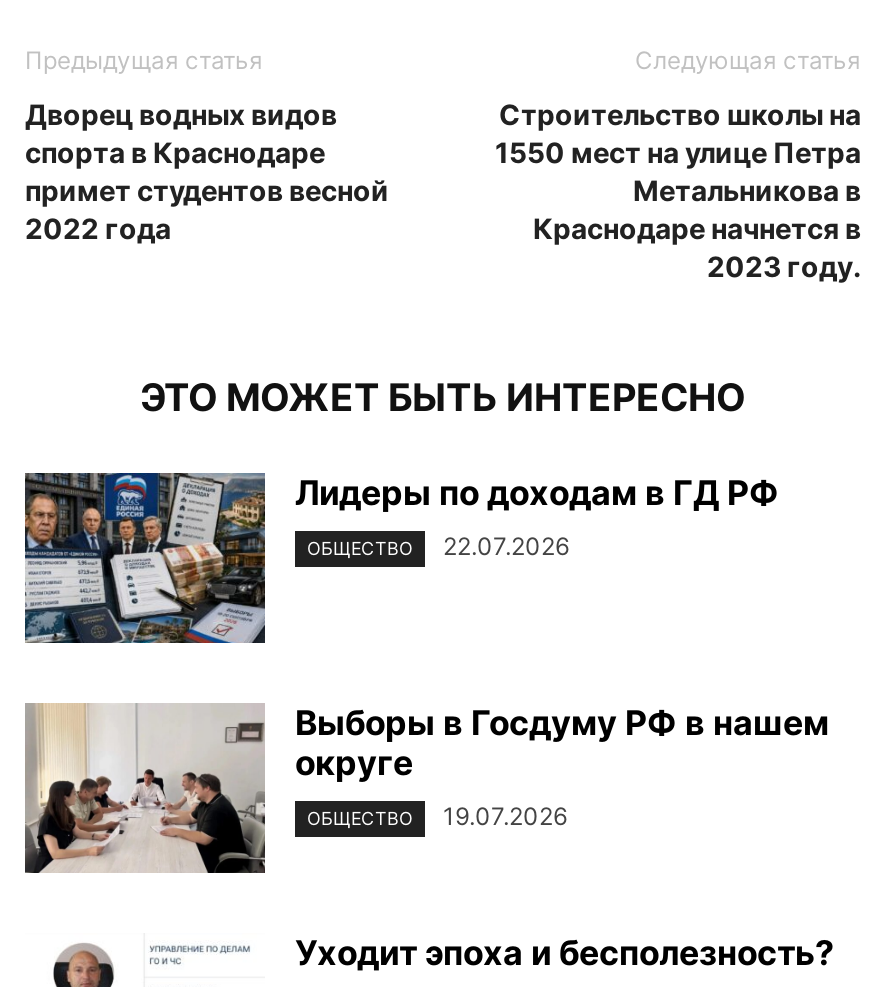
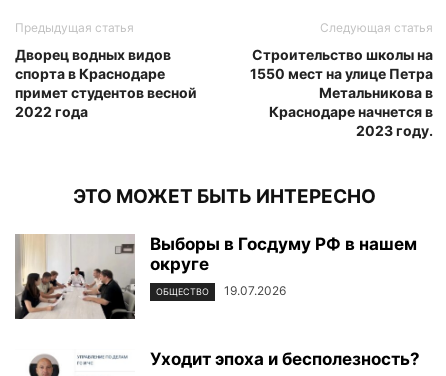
- [image]
- Лидеры по доходам в ГД РФ
- ОБЩЕСТВО
- 22.07.2026
